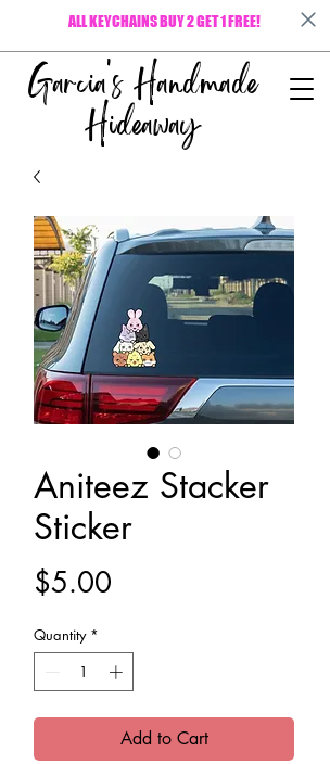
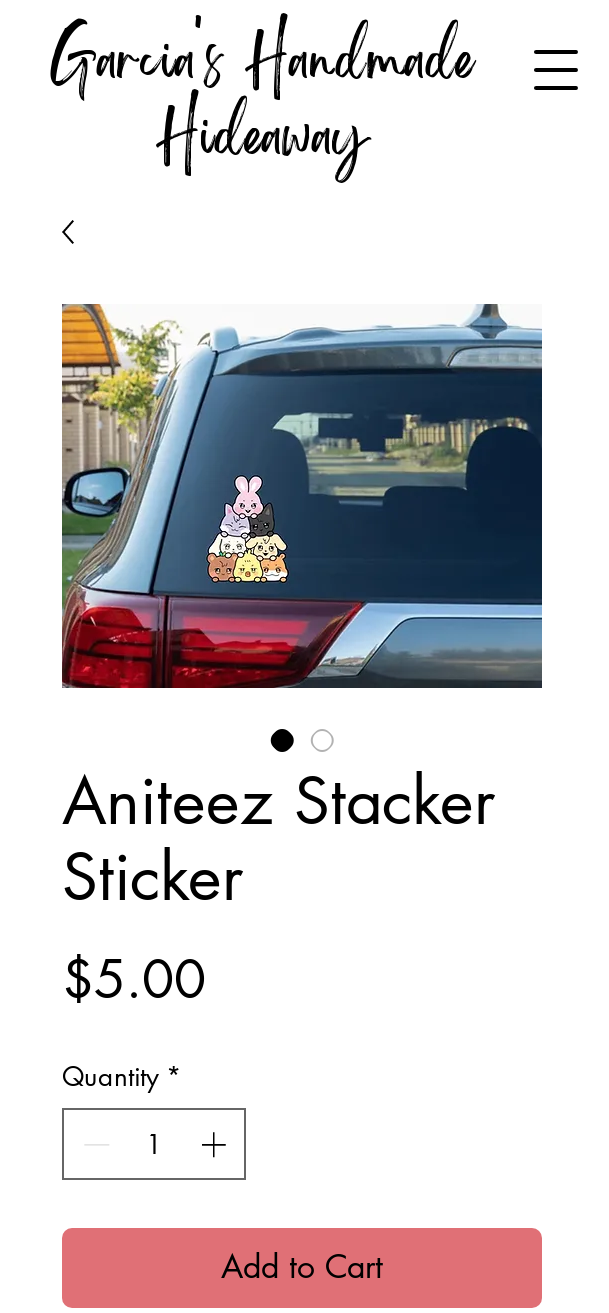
- ALL KEYCHAINS BUY 2 GET 1 FREE!
